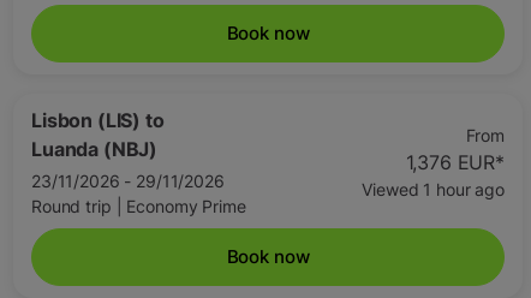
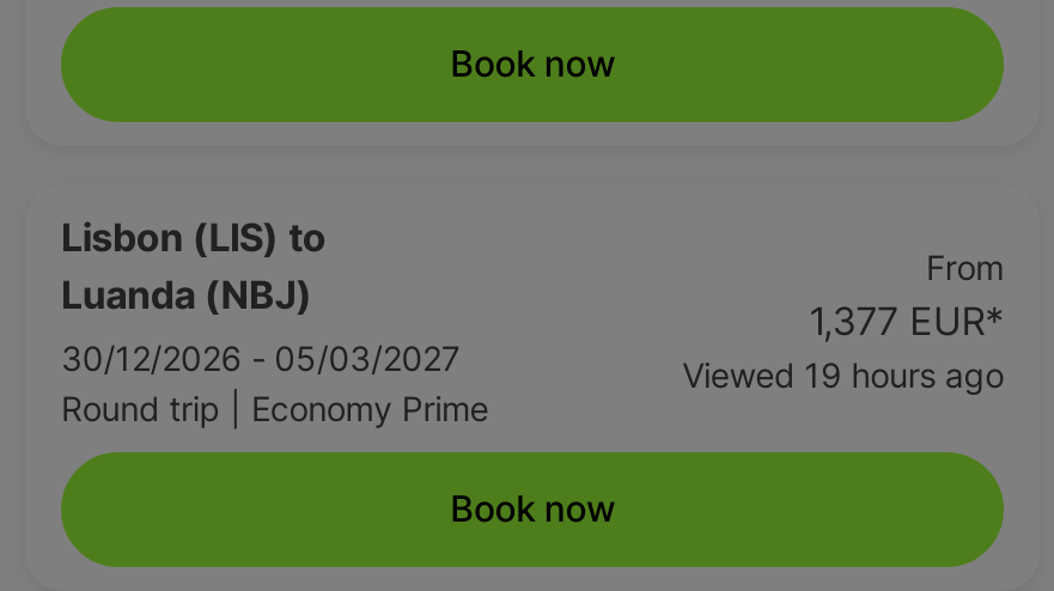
- 1,376 EUR*
+ 1,377 EUR*

- 23/11/2026 - 29/11/2026
+ 30/12/2026 - 05/03/2027

- Viewed 1 hour ago
+ Viewed 19 hours ago
